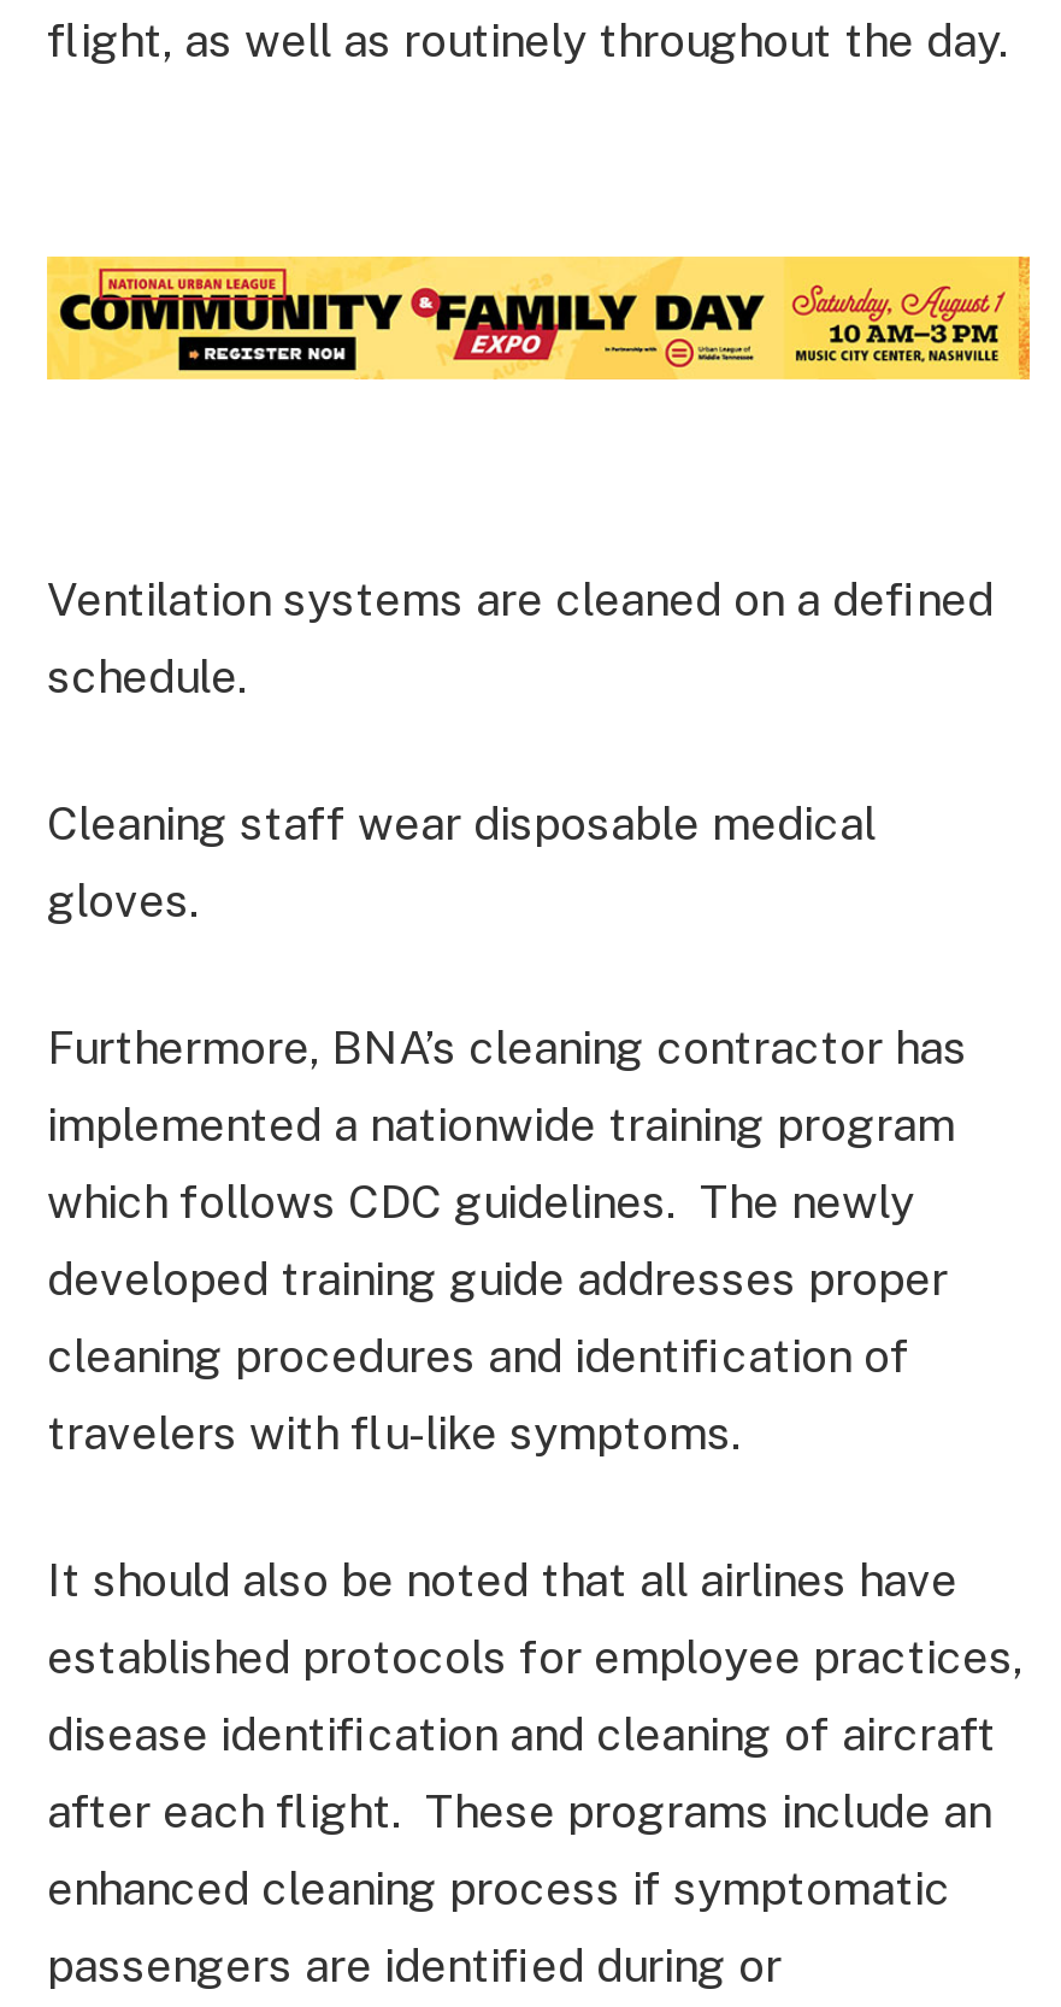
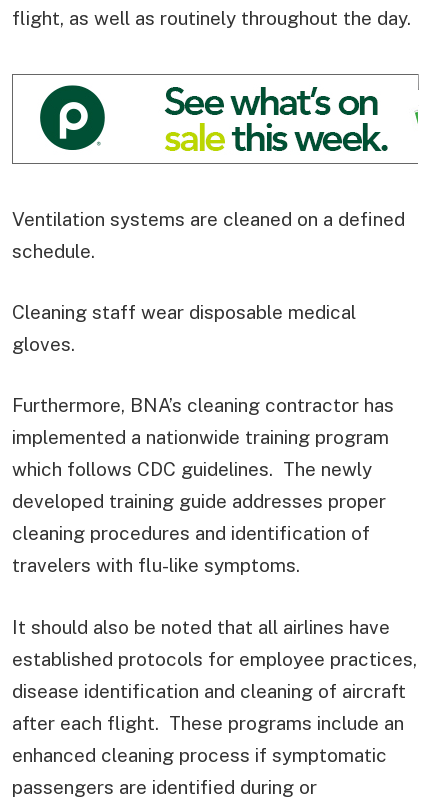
- [image]
+ [image]
